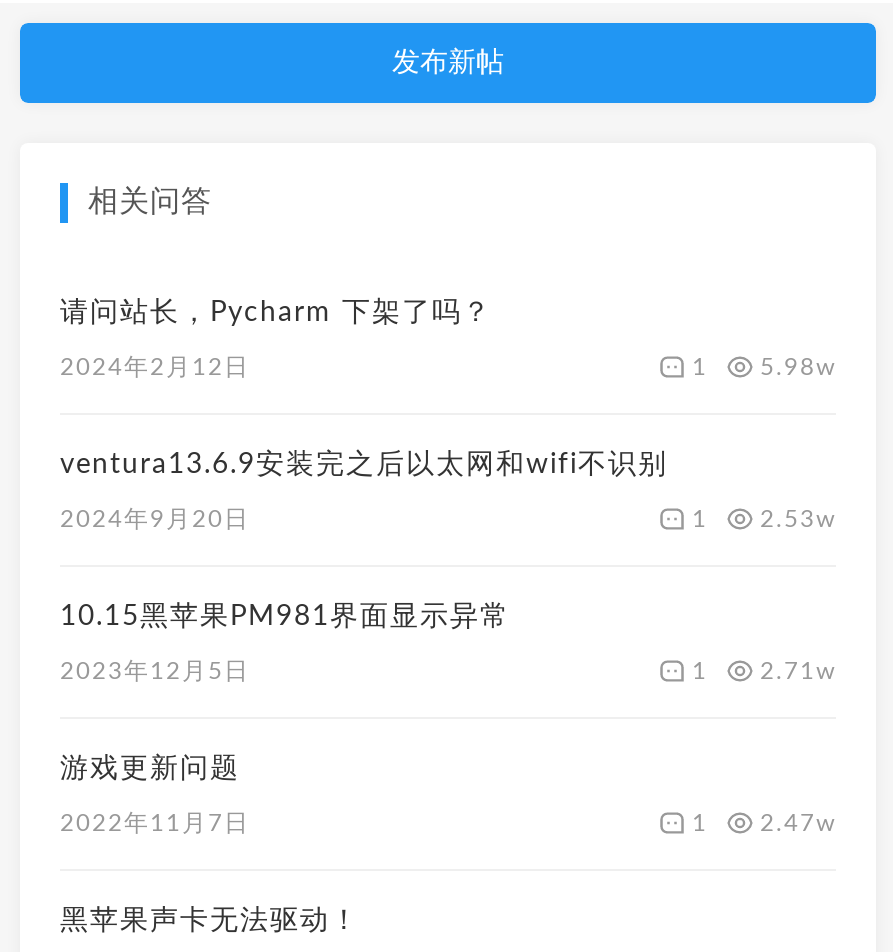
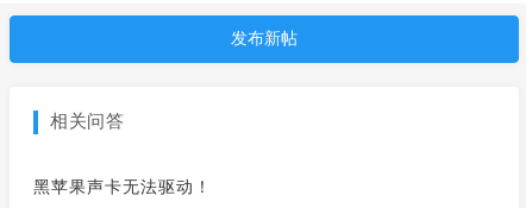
- 请问站长，Pycharm 下架了吗？
- 2024年2月12日
- 1
- 5.98w

- ventura13.6.9安装完之后以太网和wifi不识别
- 2024年9月20日
- 1
- 2.53w

- 10.15黑苹果PM981界面显示异常
- 2023年12月5日
- 1
- 2.71w

- 游戏更新问题
- 2022年11月7日
- 1
- 2.47w
